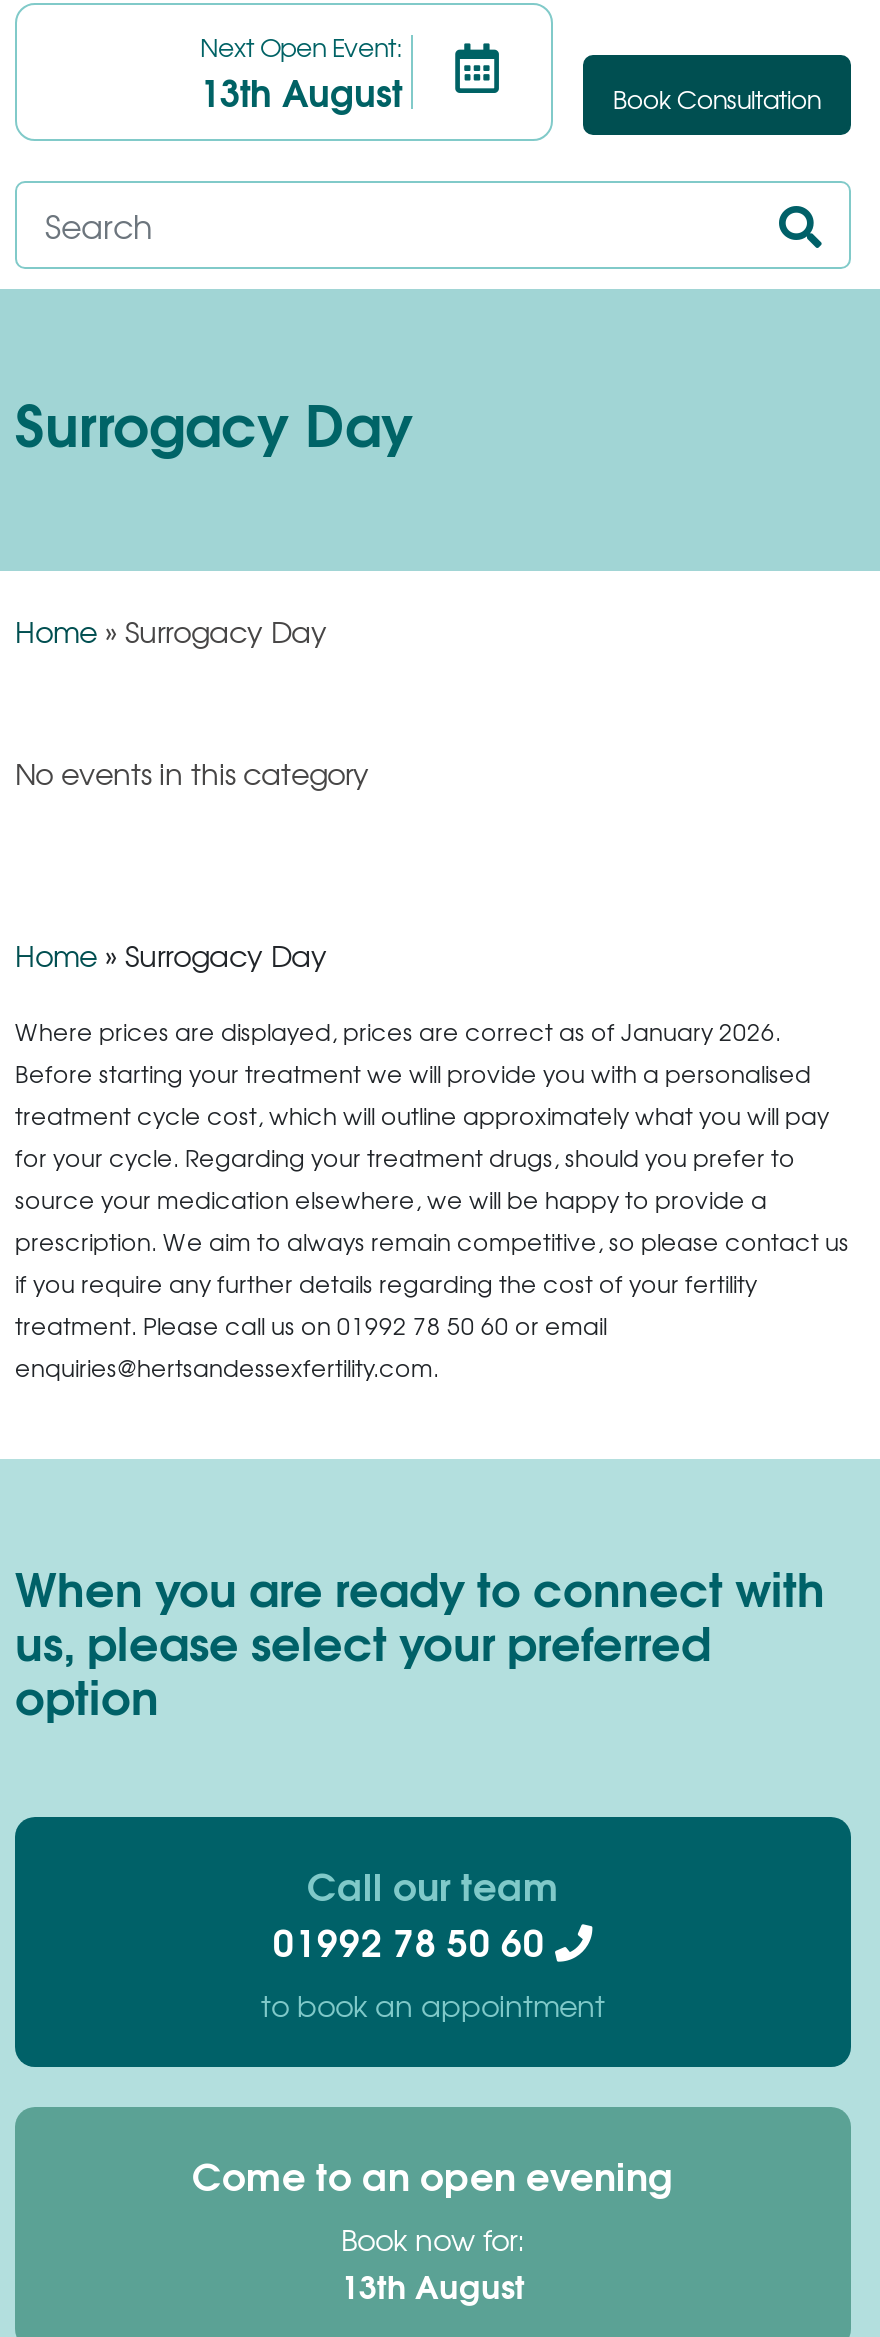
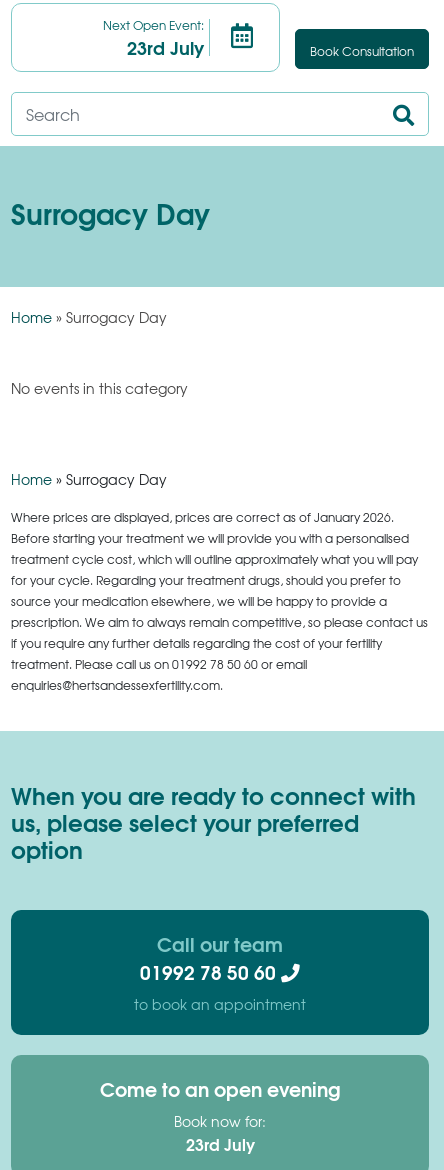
- 13th August
+ 23rd July

- 13th August
+ 23rd July
